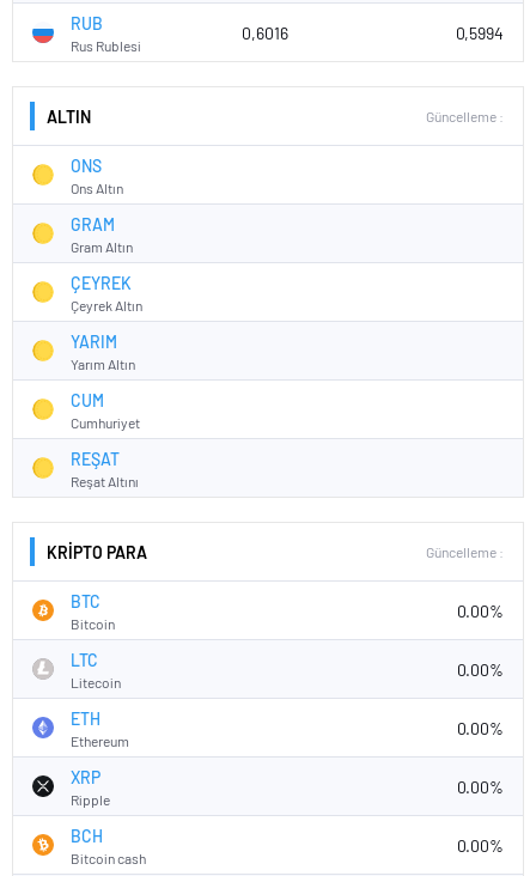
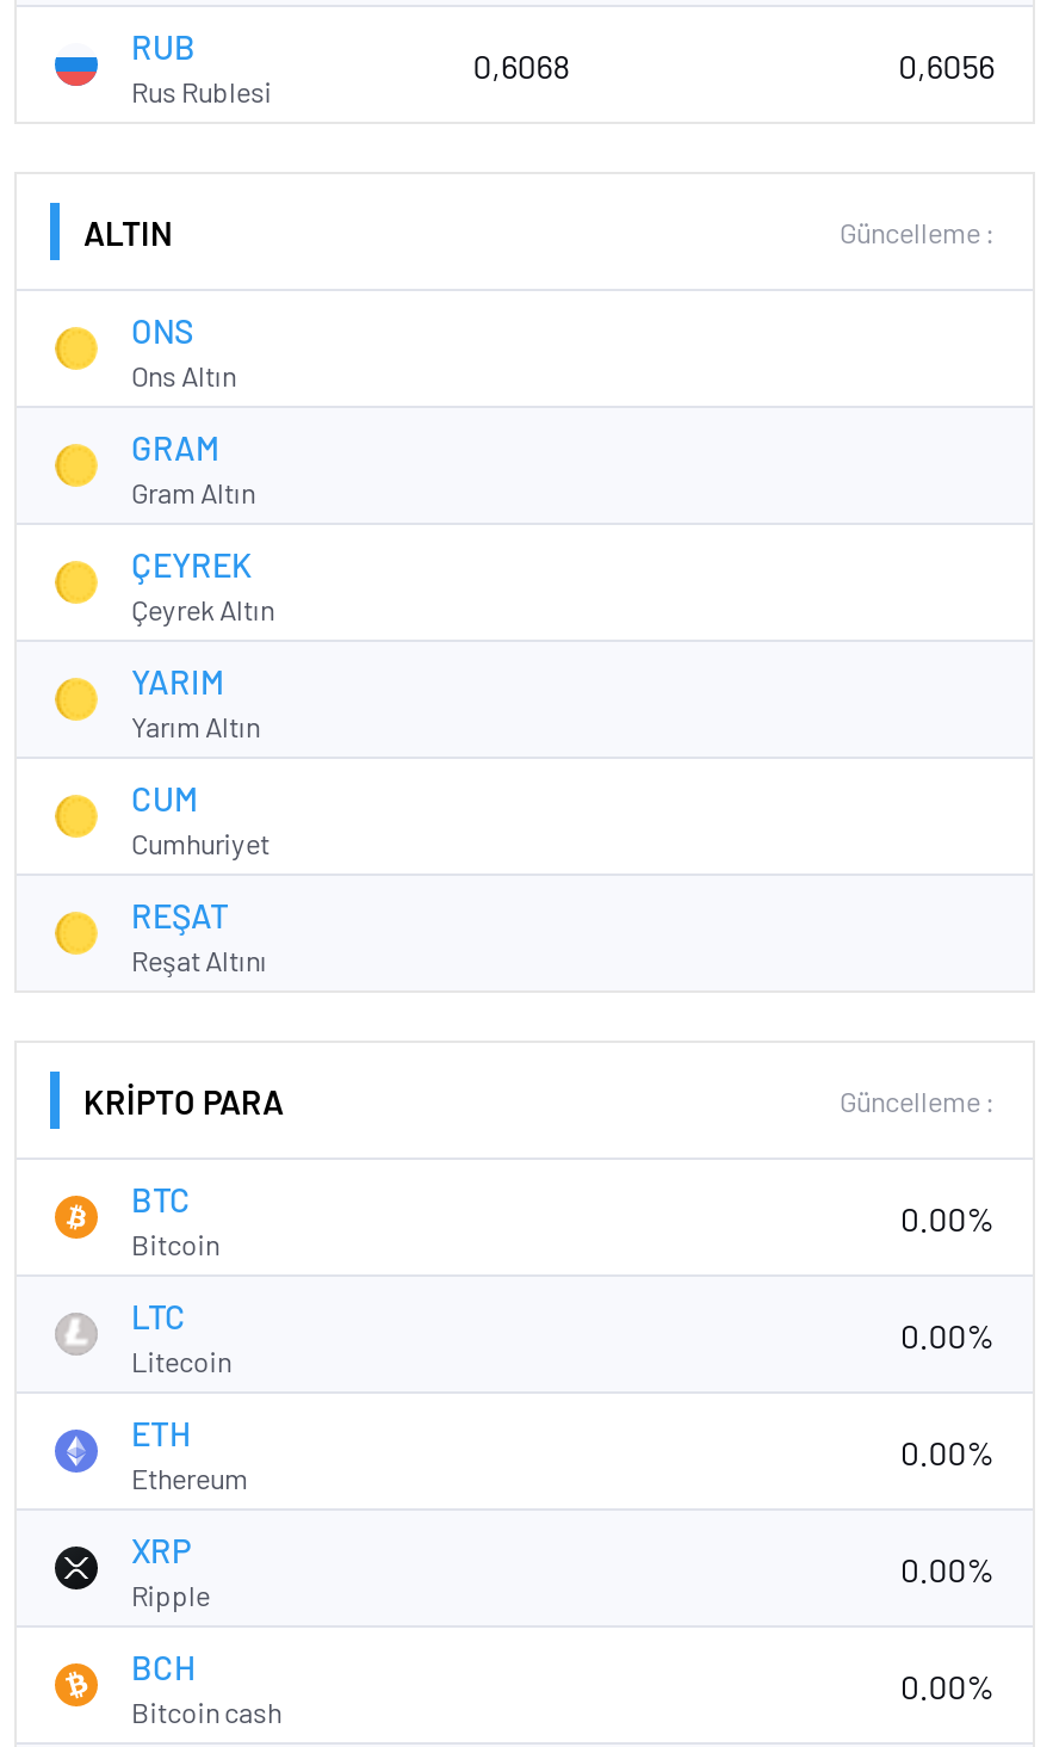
- 0,6016
+ 0,6068

- 0,5994
+ 0,6056
